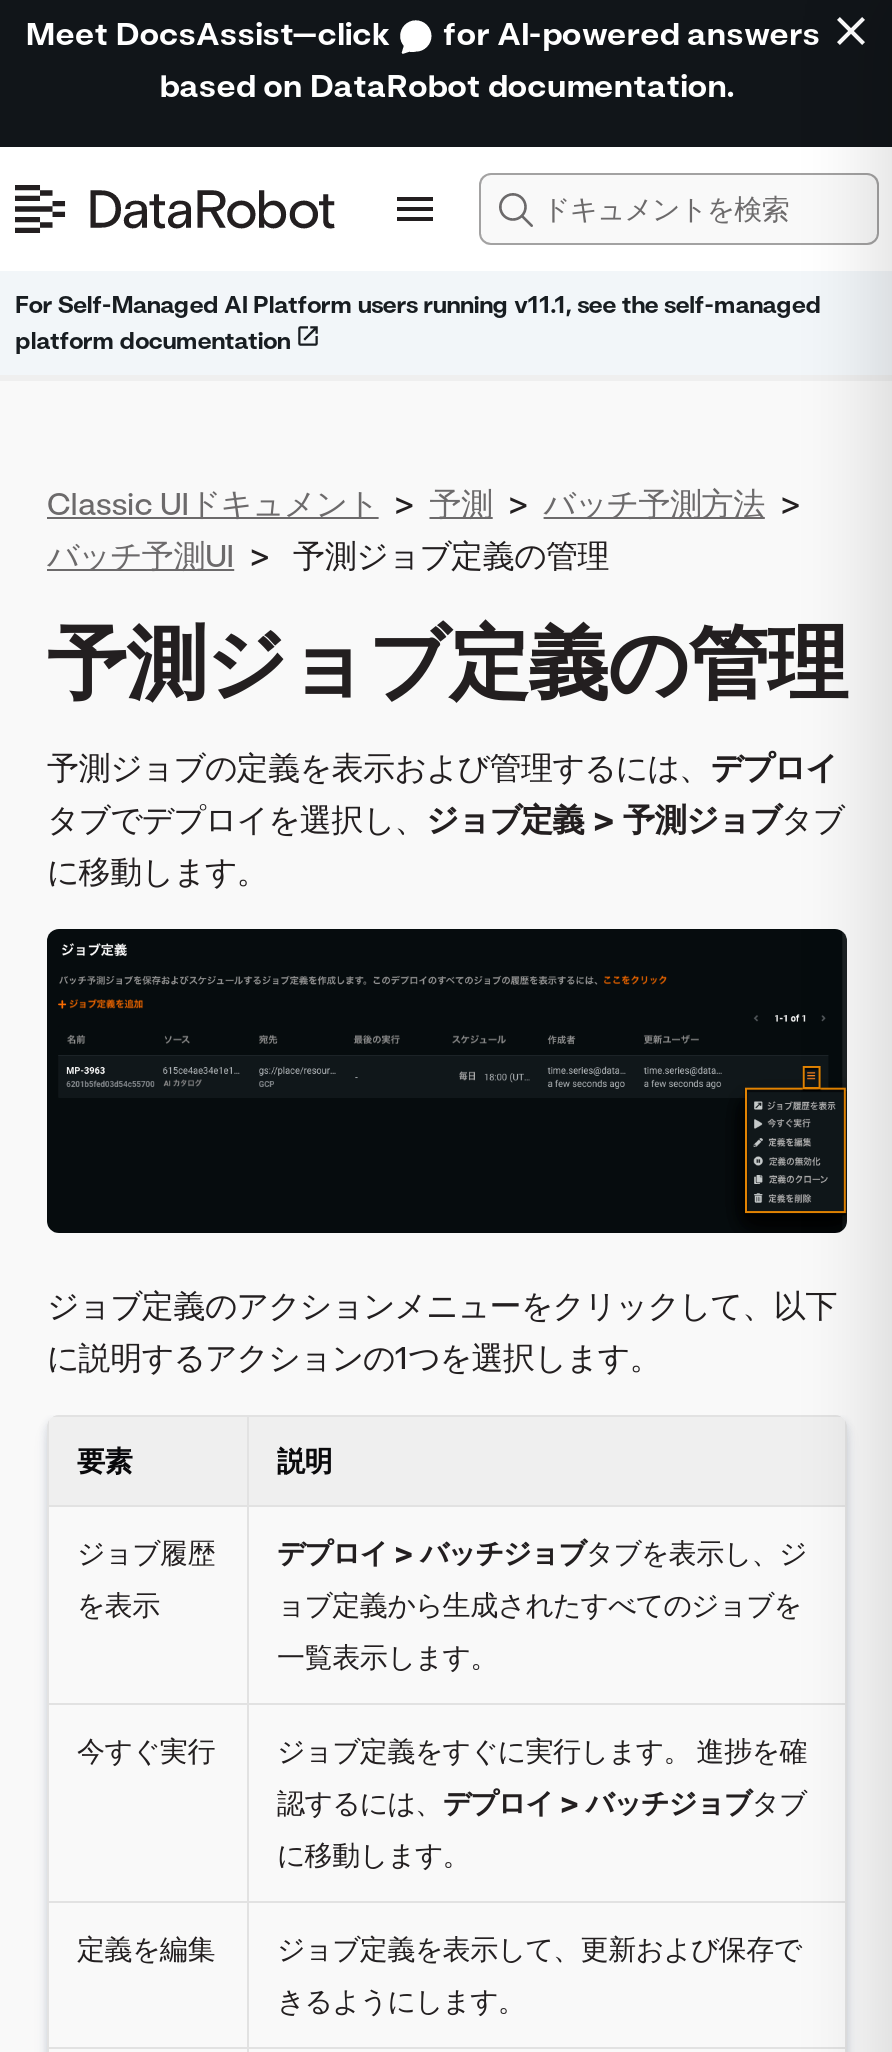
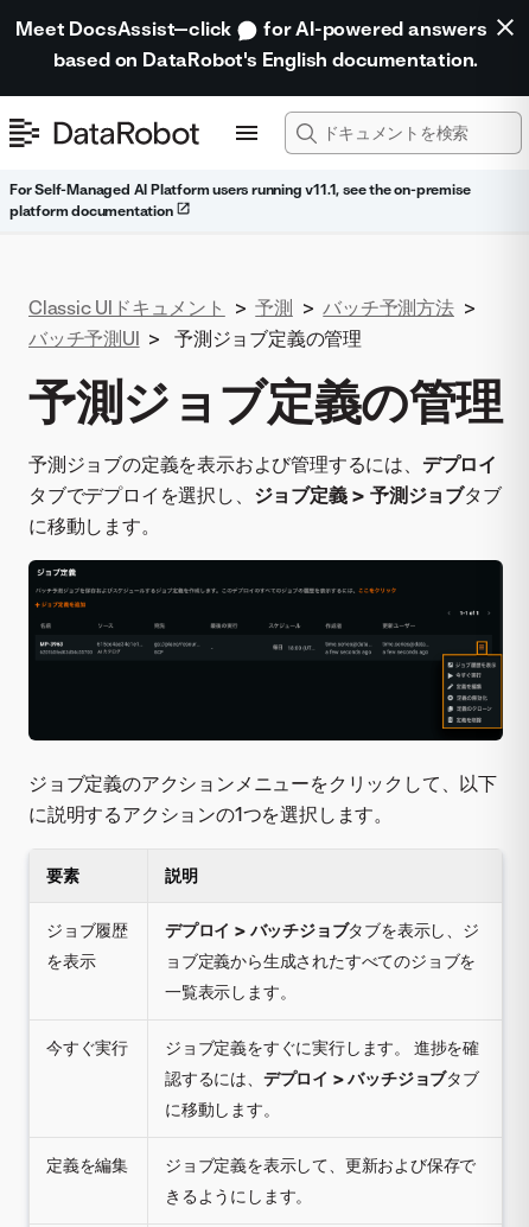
- based on DataRobot documentation.
+ based on DataRobot's English documentation.

- For Self-Managed AI Platform users running v11.1, see the self-managed
+ For Self-Managed AI Platform users running v11.1, see the on-premise
